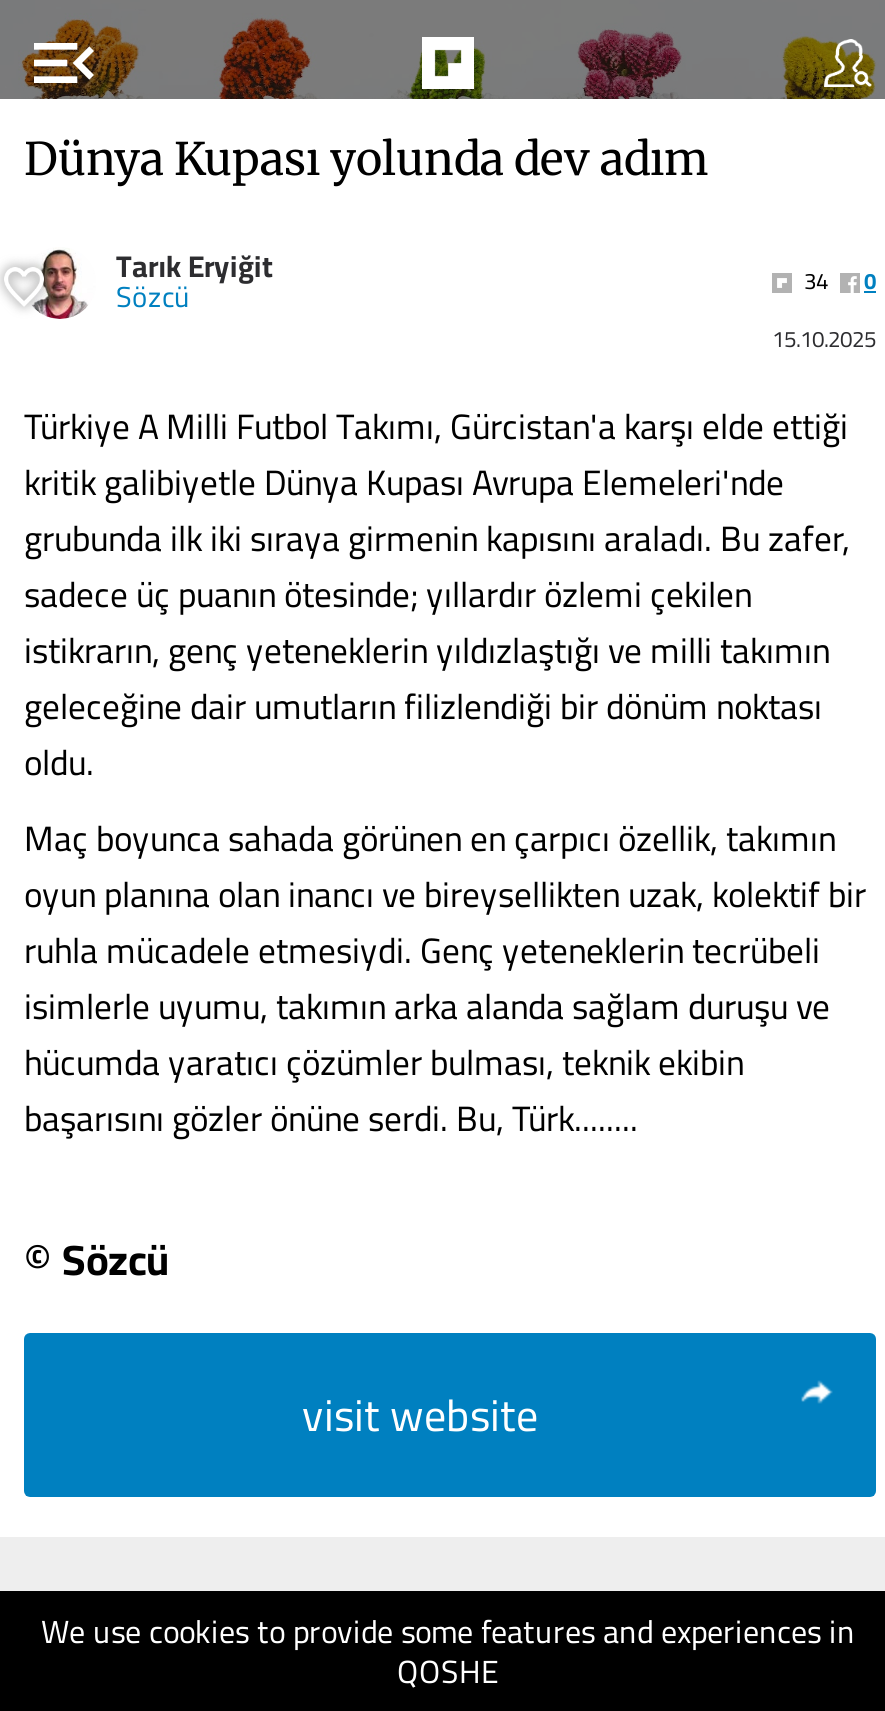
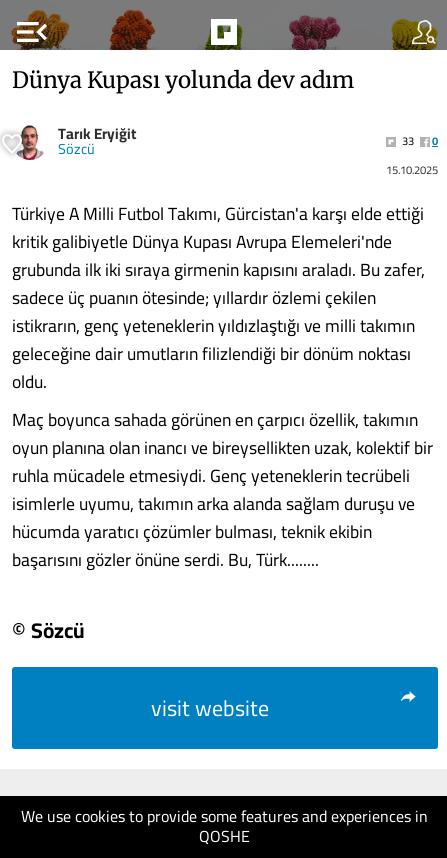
- 34 0
+ 33 0
